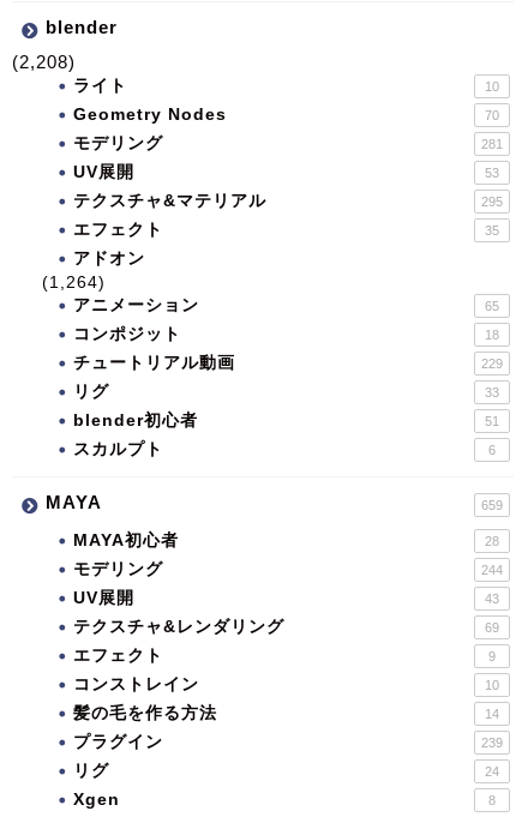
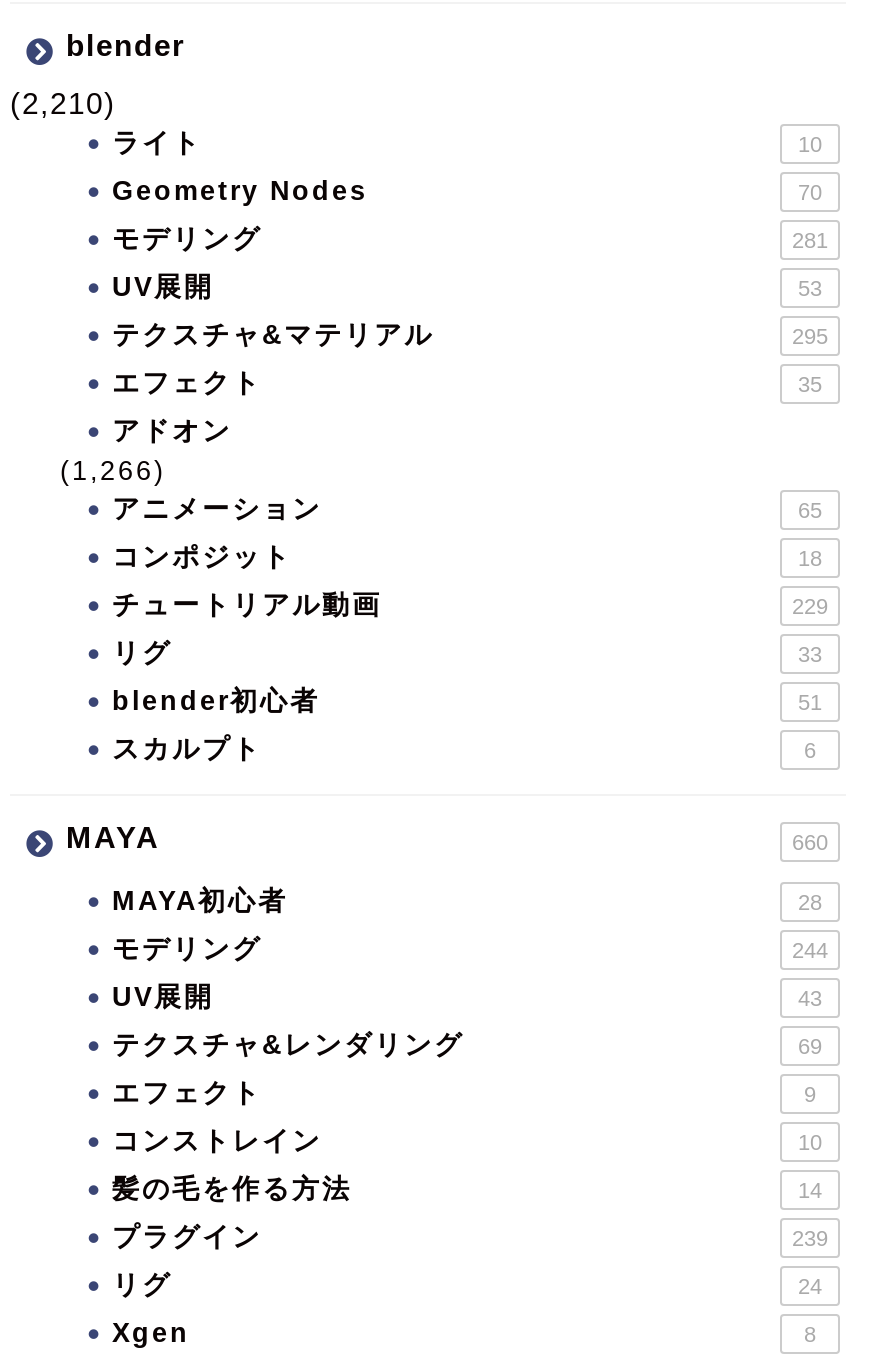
- (2,208)
+ (2,210)

- (1,264)
+ (1,266)

- 659
+ 660
